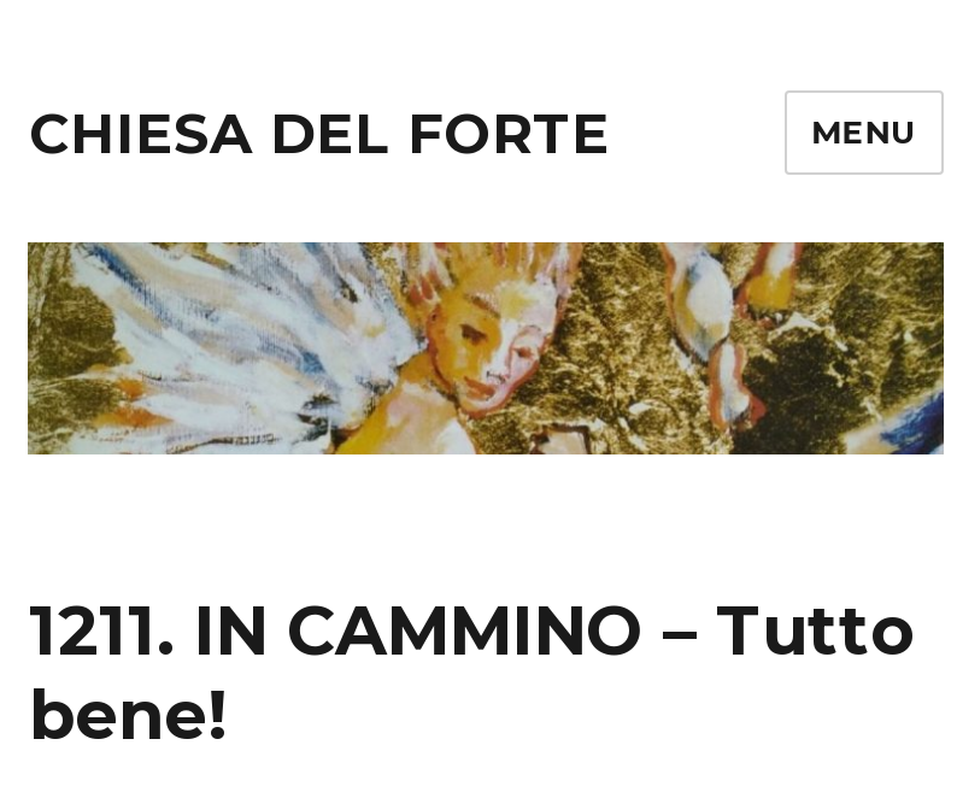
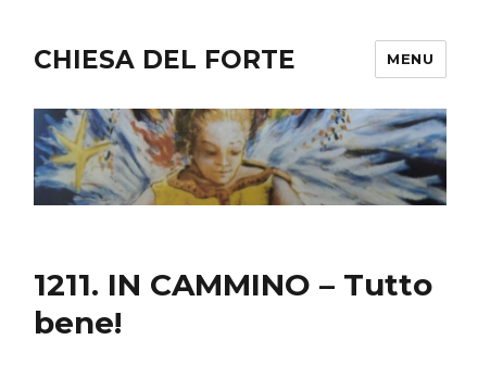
- [image]
+ [image]
